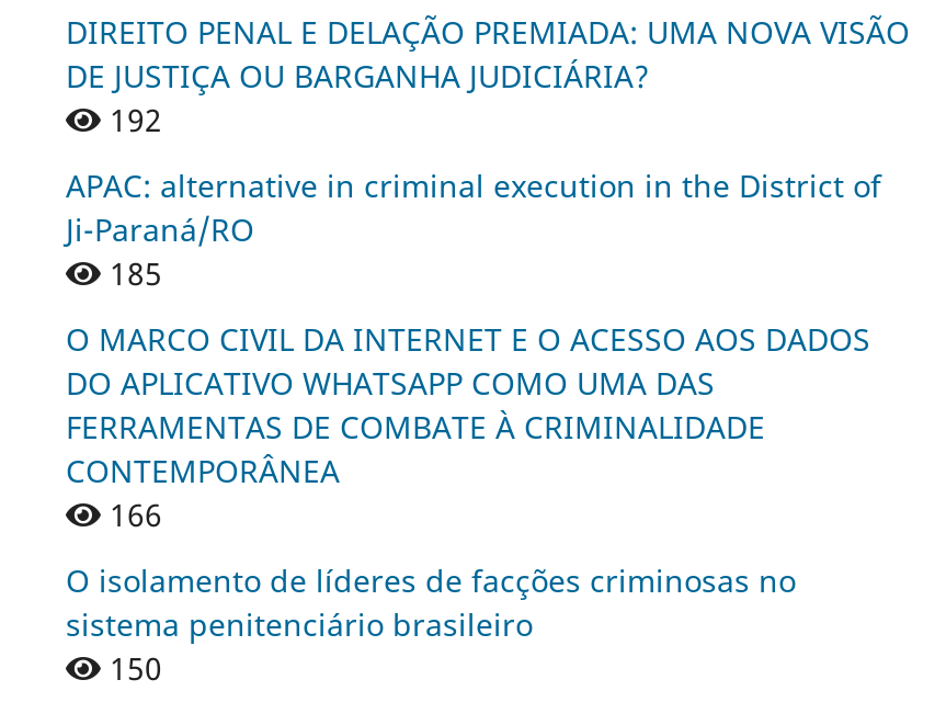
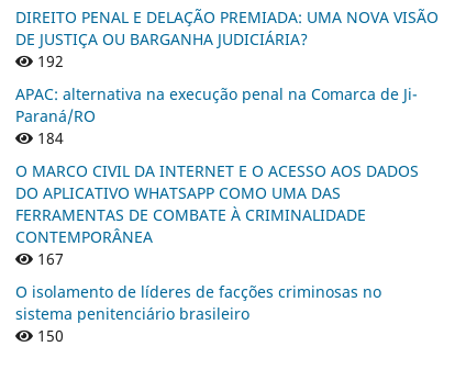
- APAC: alternative in criminal execution in the District of
- Ji-Paraná/RO
- 185
+ APAC: alternativa na execução penal na Comarca de Ji-
+ Paraná/RO
+ 184

- 166
+ 167
